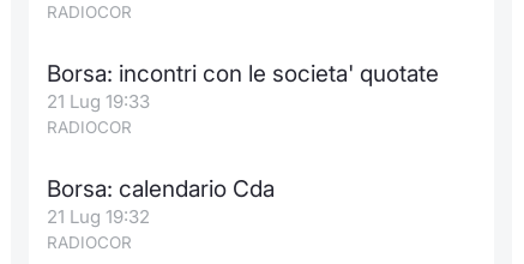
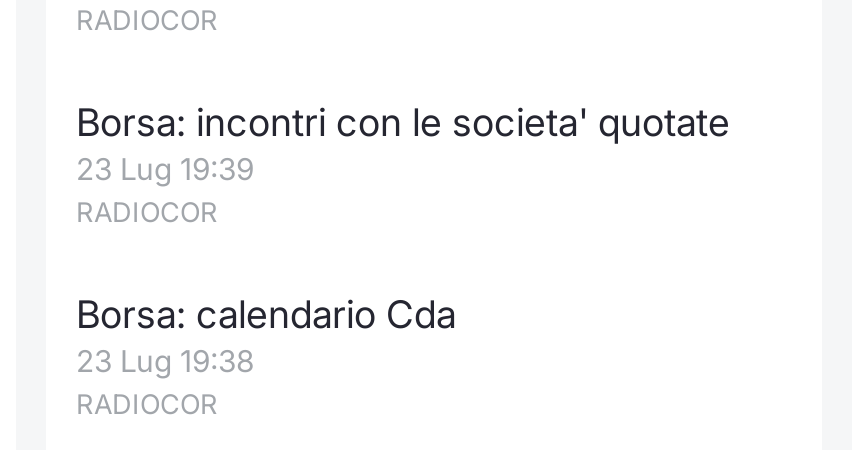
- 21 Lug 19:33
+ 23 Lug 19:39

- 21 Lug 19:32
+ 23 Lug 19:38
